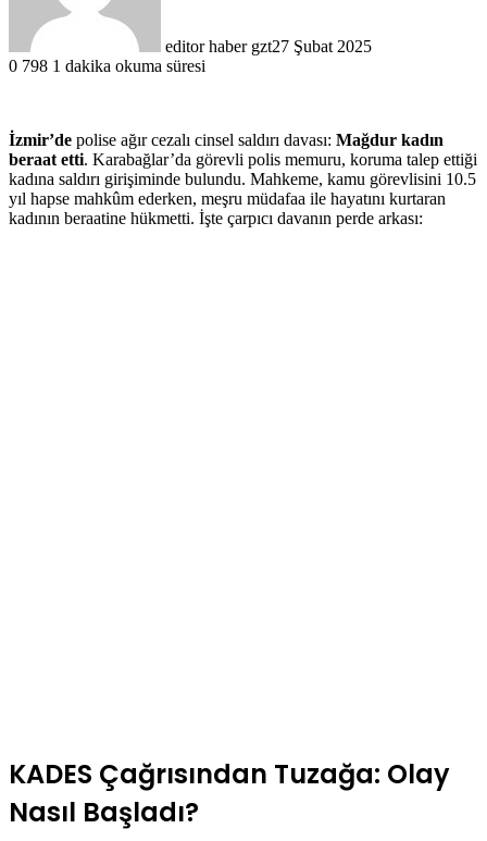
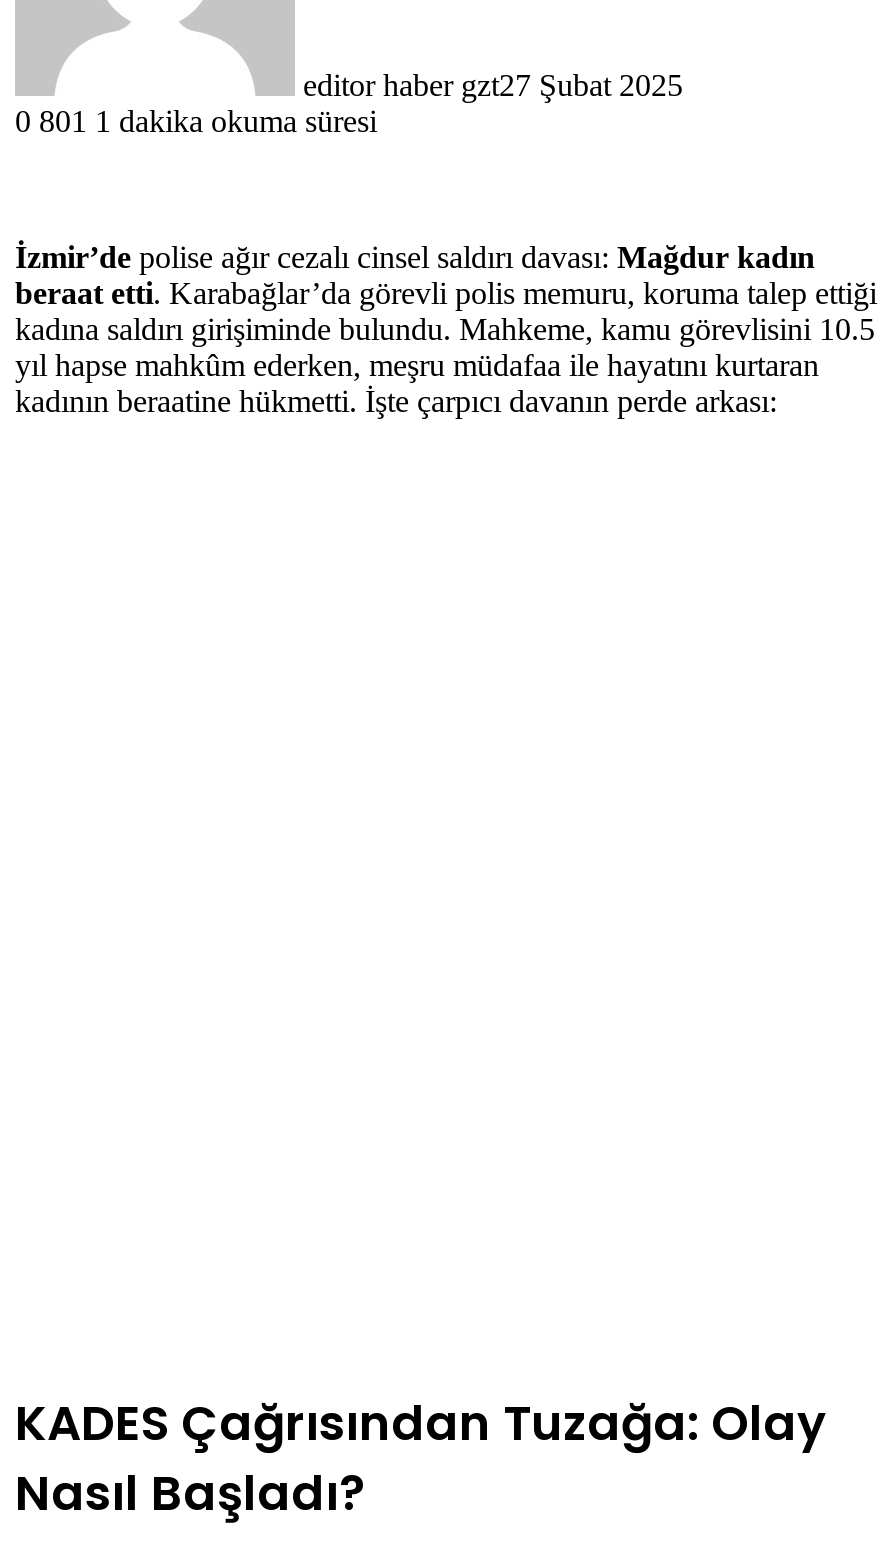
- 0 798 1 dakika okuma süresi
+ 0 801 1 dakika okuma süresi
